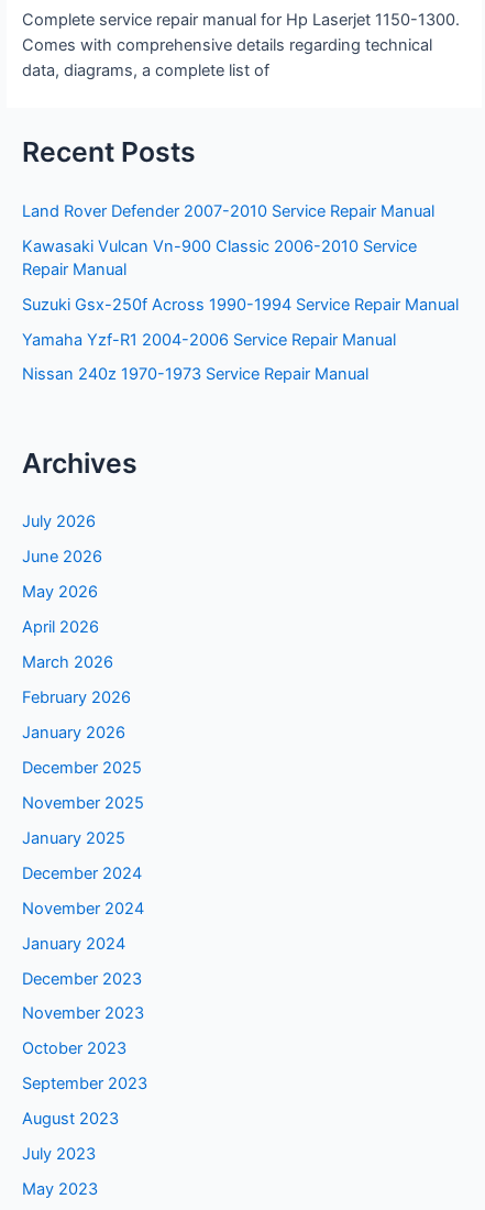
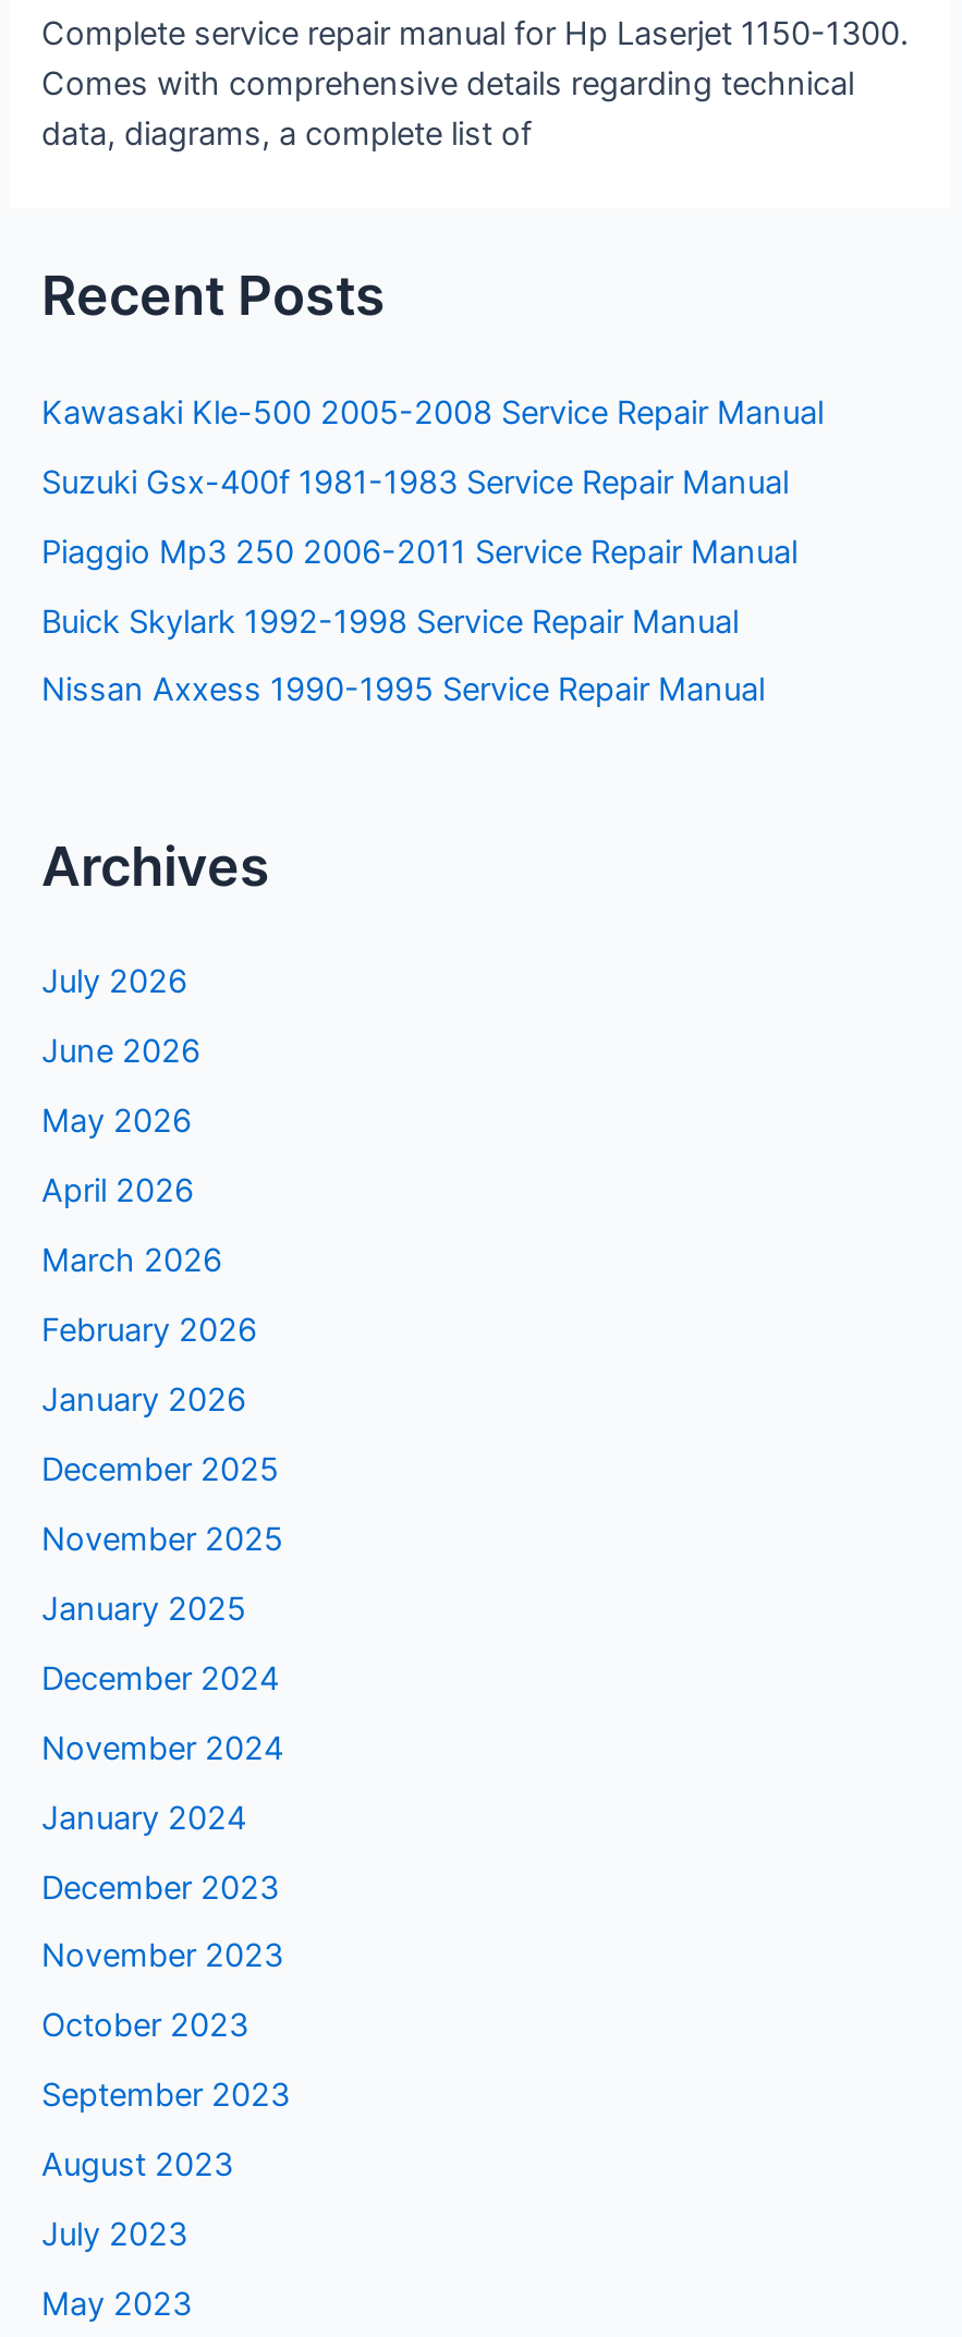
- Land Rover Defender 2007-2010 Service Repair Manual
+ Kawasaki Kle-500 2005-2008 Service Repair Manual

- Kawasaki Vulcan Vn-900 Classic 2006-2010 Service
- Repair Manual
+ Suzuki Gsx-400f 1981-1983 Service Repair Manual

- Suzuki Gsx-250f Across 1990-1994 Service Repair Manual
+ Piaggio Mp3 250 2006-2011 Service Repair Manual

- Yamaha Yzf-R1 2004-2006 Service Repair Manual
+ Buick Skylark 1992-1998 Service Repair Manual

- Nissan 240z 1970-1973 Service Repair Manual
+ Nissan Axxess 1990-1995 Service Repair Manual
